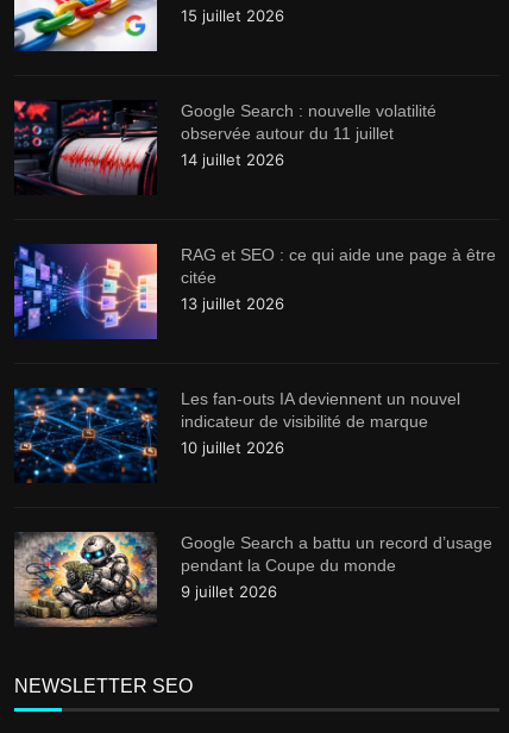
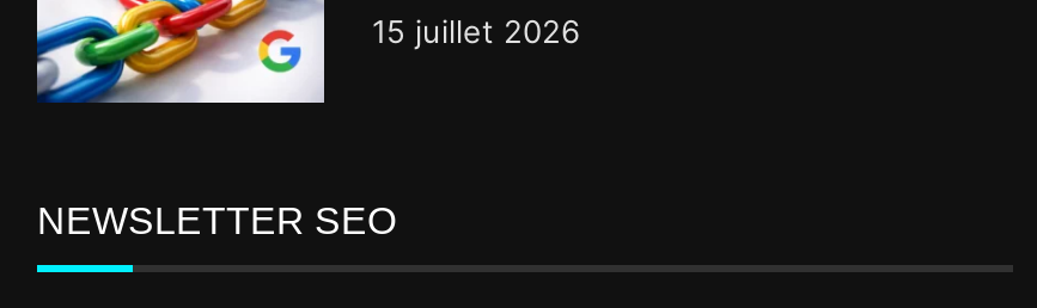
- [image]
- Google Search : nouvelle volatilité
- observée autour du 11 juillet
- 14 juillet 2026

- [image]
- RAG et SEO : ce qui aide une page à être
- citée
- 13 juillet 2026

- [image]
- Les fan-outs IA deviennent un nouvel
- indicateur de visibilité de marque
- 10 juillet 2026

- [image]
- Google Search a battu un record d’usage
- pendant la Coupe du monde
- 9 juillet 2026
